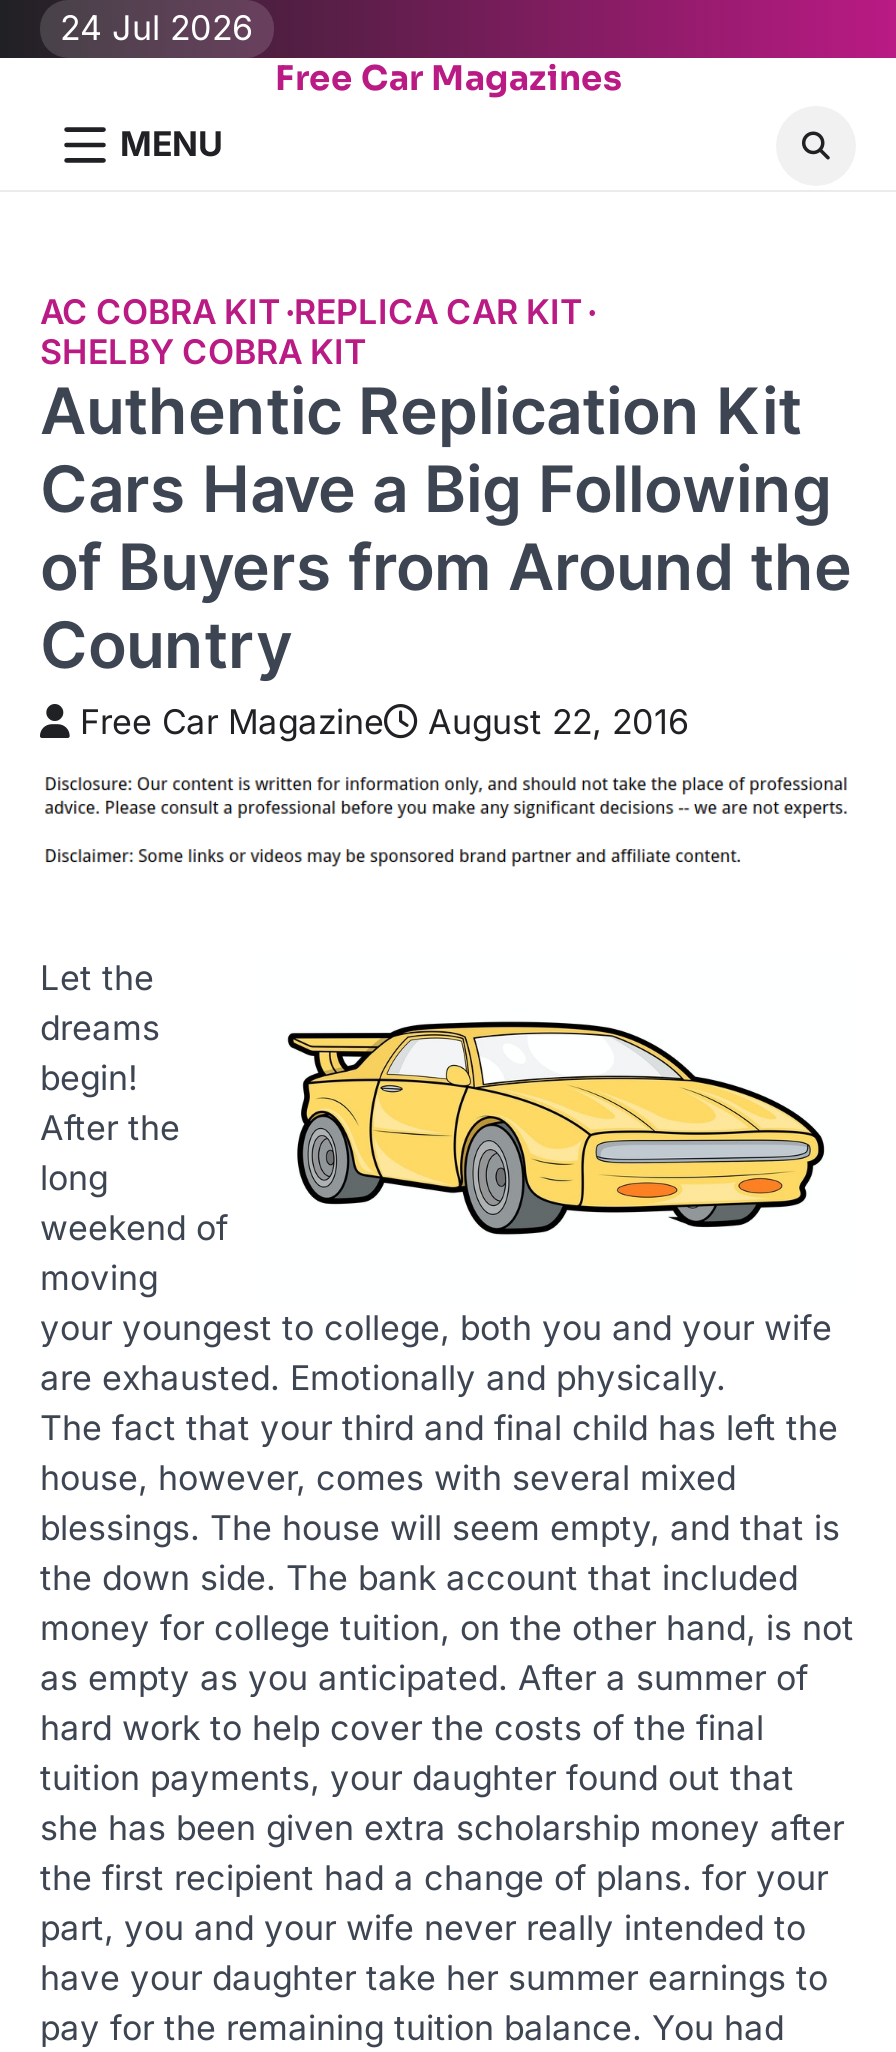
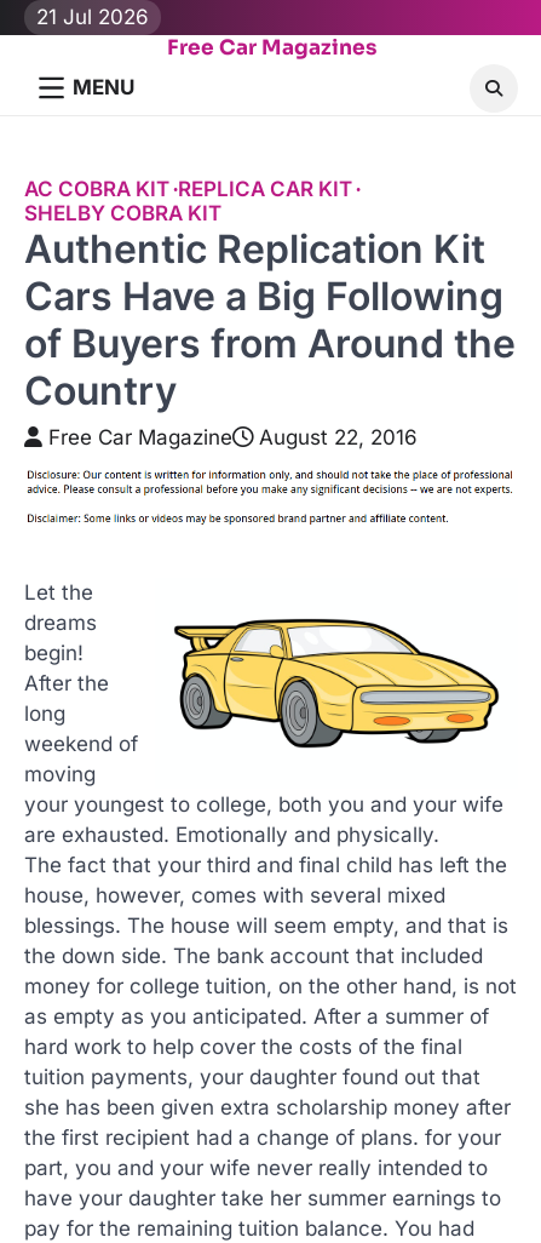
- 24 Jul 2026
+ 21 Jul 2026
